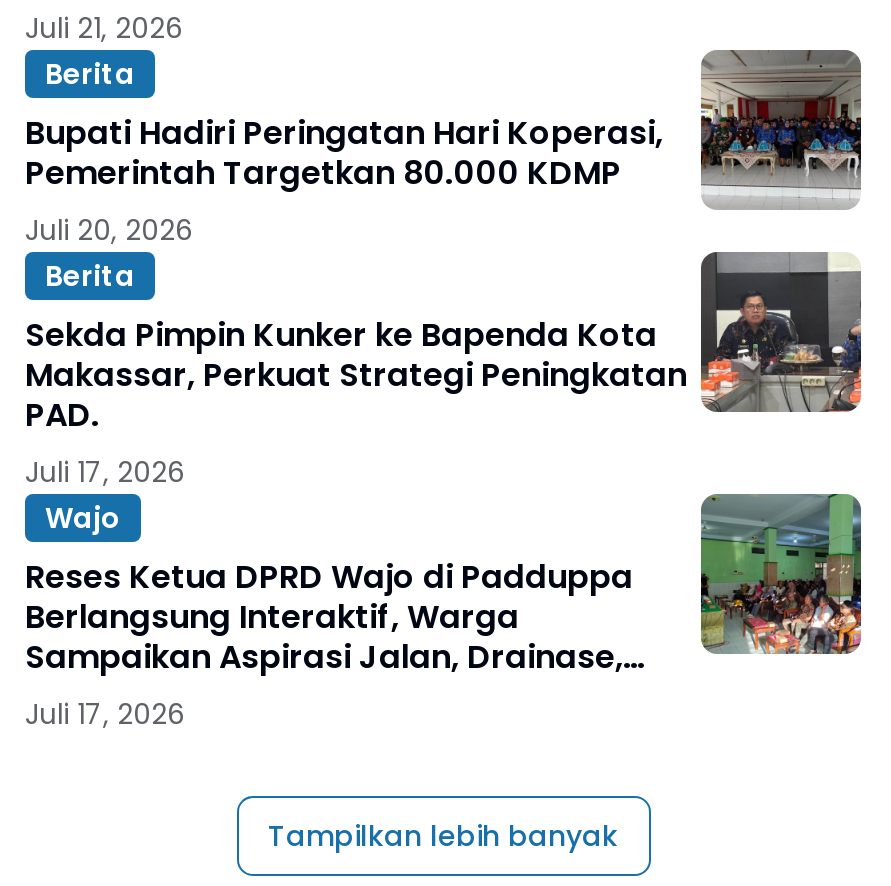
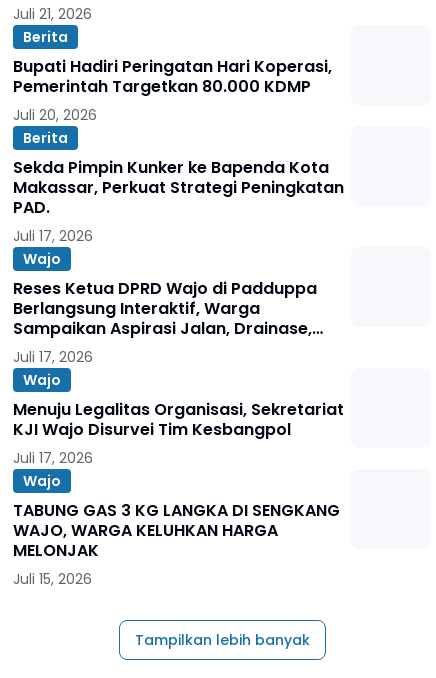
- [image]

- [image]

- [image]

+ Wajo
+ Menuju Legalitas Organisasi, Sekretariat
+ KJI Wajo Disurvei Tim Kesbangpol
+ Juli 17, 2026
+ Wajo
+ TABUNG GAS 3 KG LANGKA DI SENGKANG
+ WAJO, WARGA KELUHKAN HARGA
+ MELONJAK
+ Juli 15, 2026
